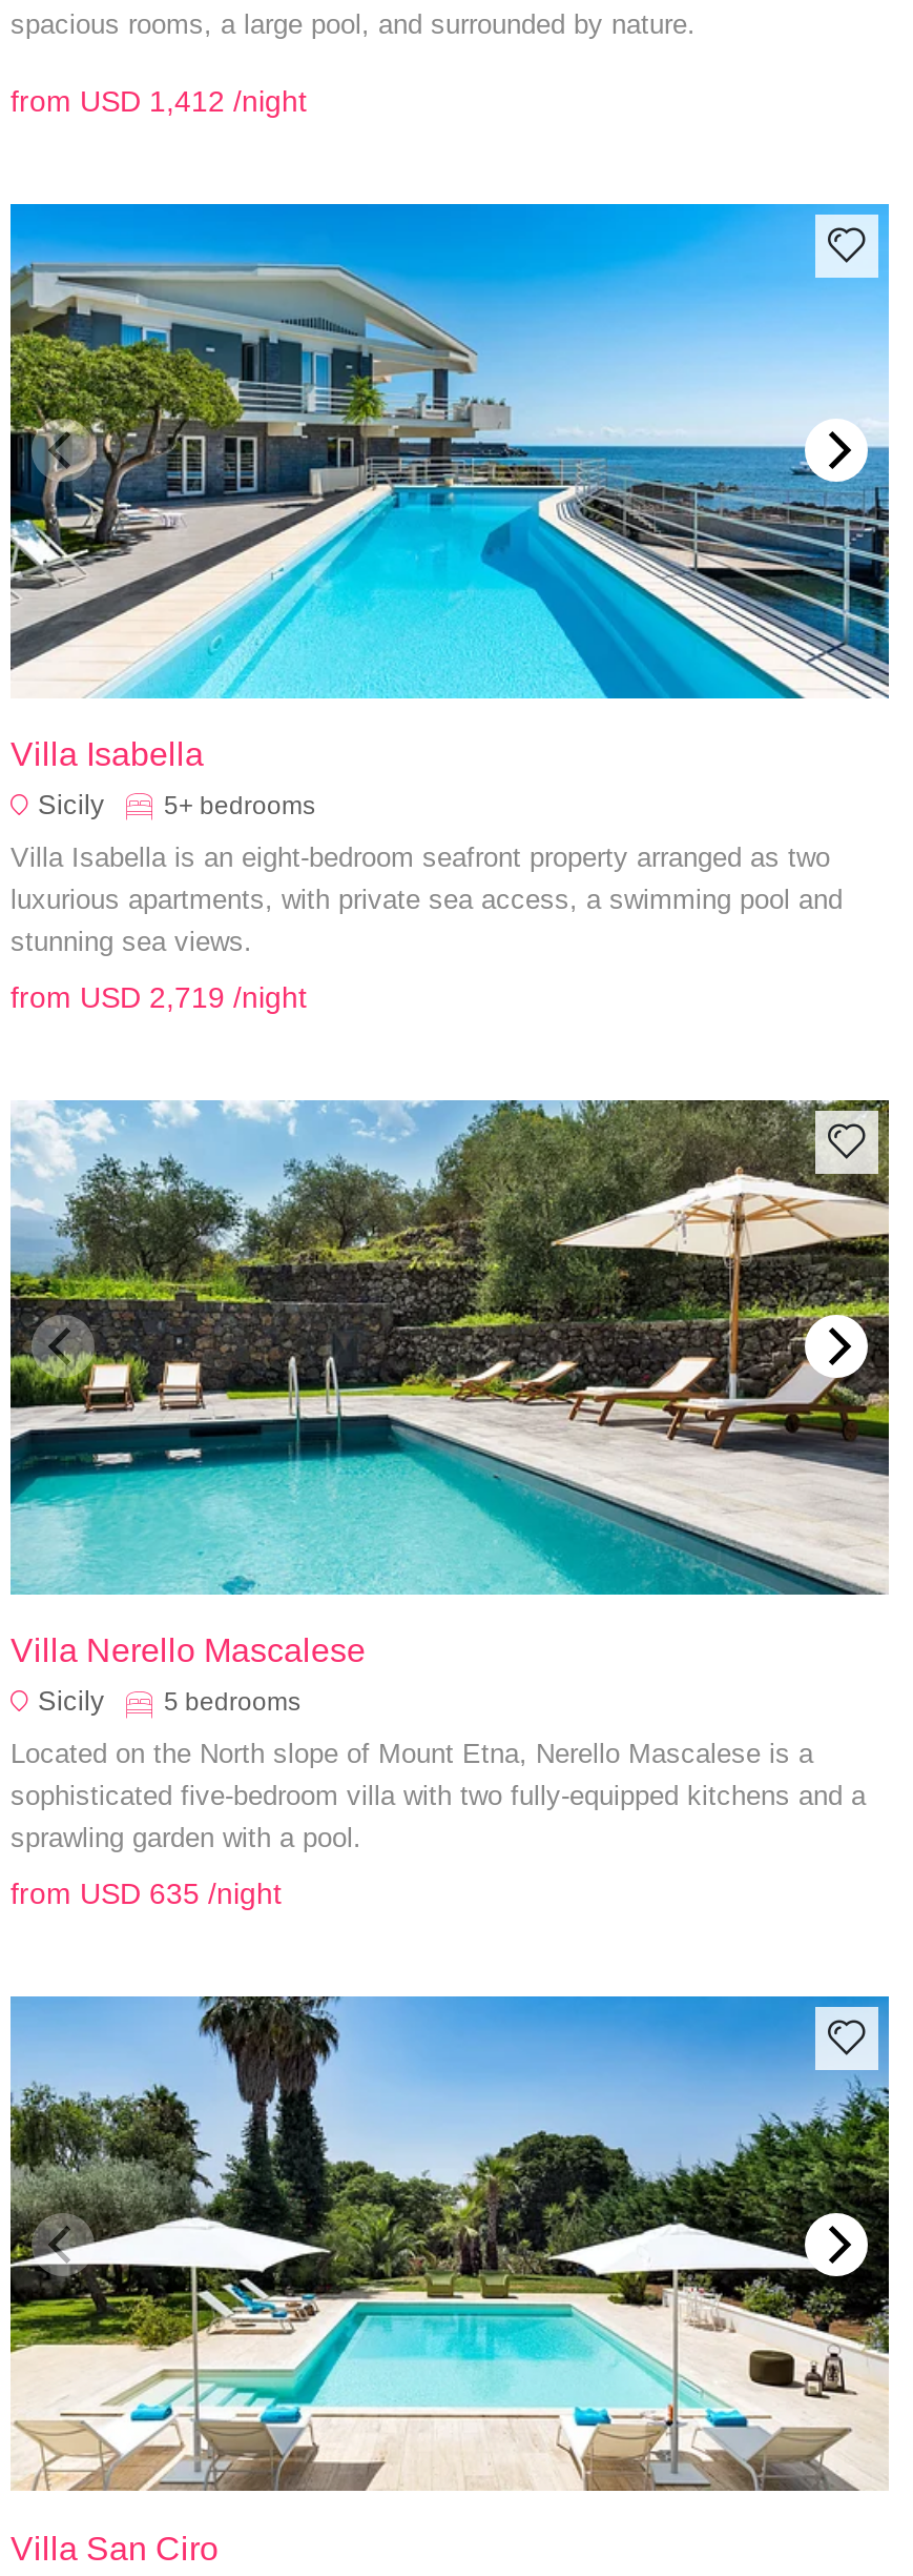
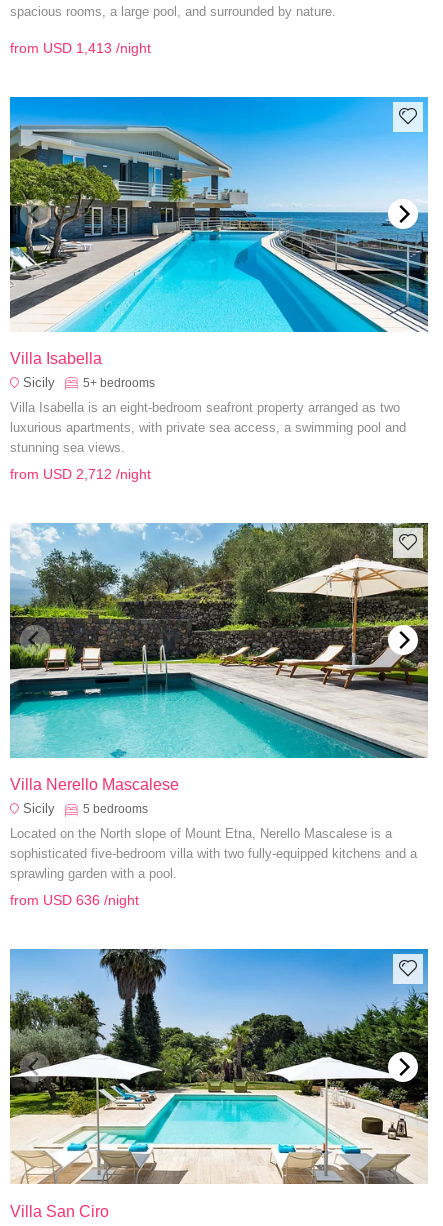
- from USD 1,412 /night
+ from USD 1,413 /night

- from USD 2,719 /night
+ from USD 2,712 /night

- from USD 635 /night
+ from USD 636 /night
